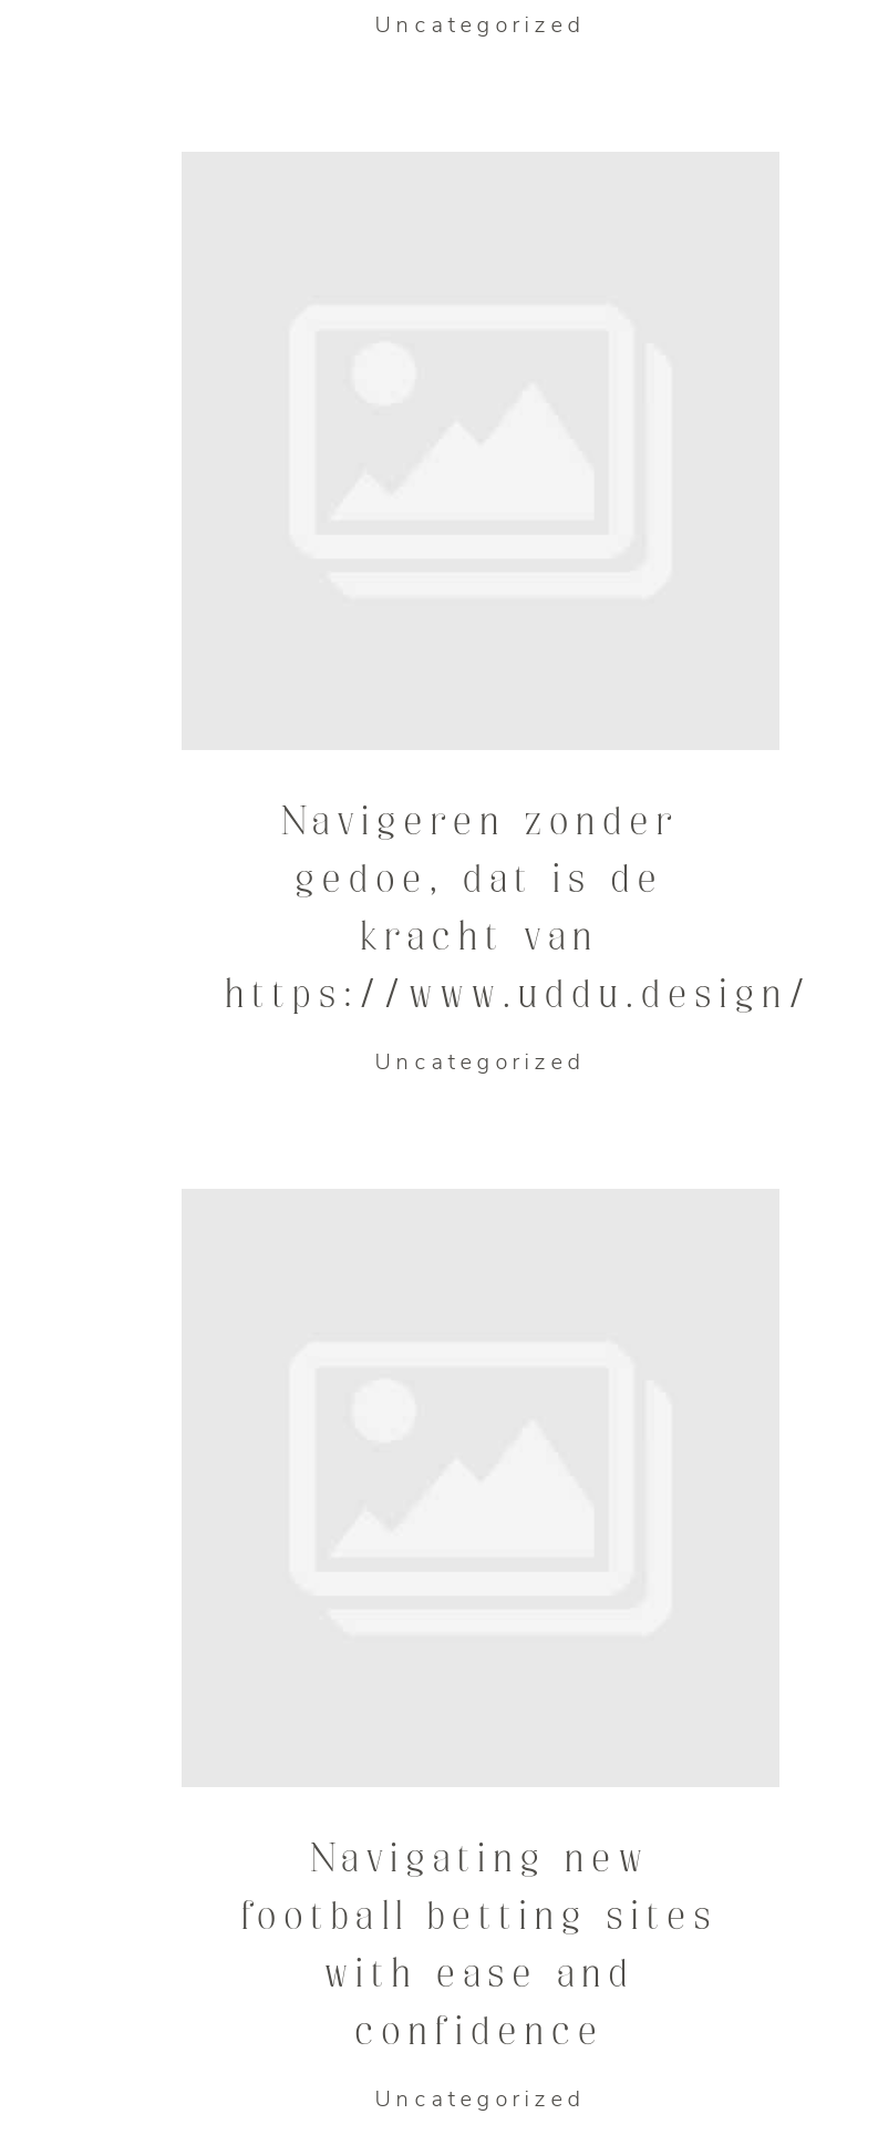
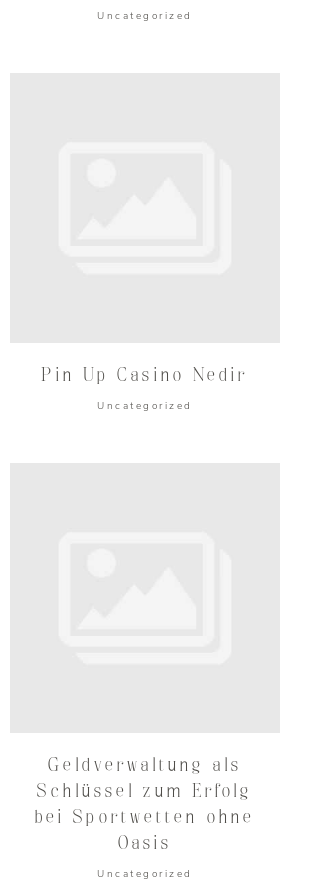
- Navigeren zonder
- gedoe, dat is de
- kracht van
- https://www.uddu.design/
+ Pin Up Casino Nedir

- Navigating new
+ Geldverwaltung als

- football betting sites
+ Schlüssel zum Erfolg

- with ease and
+ bei Sportwetten ohne

- confidence
+ Oasis
